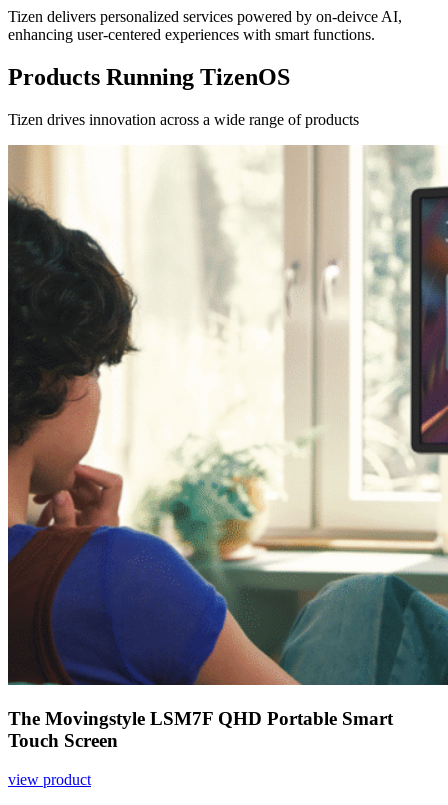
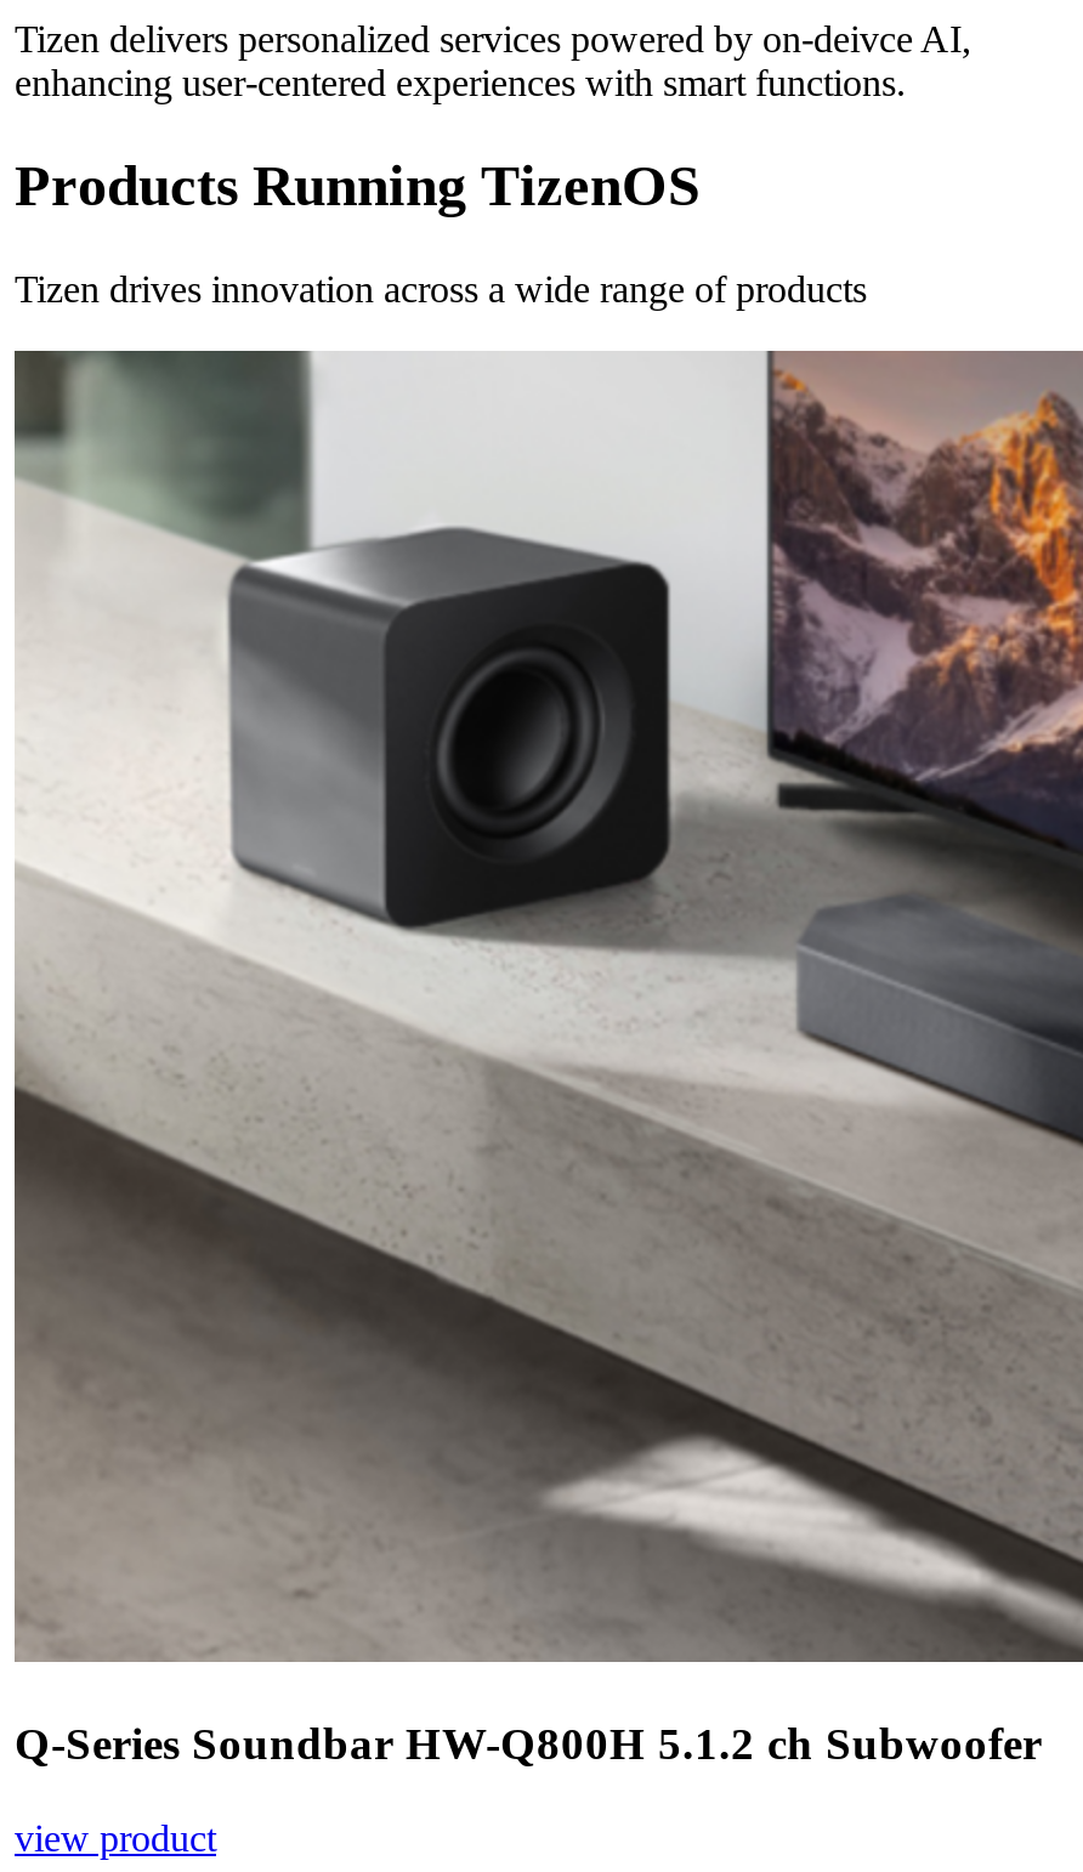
- [image]
- The Movingstyle LSM7F QHD Portable Smart
- Touch Screen
+ [image]
+ Q-Series Soundbar HW-Q800H 5.1.2 ch Subwoofer
